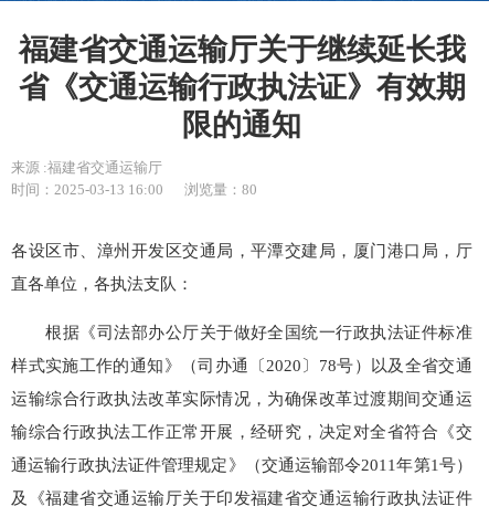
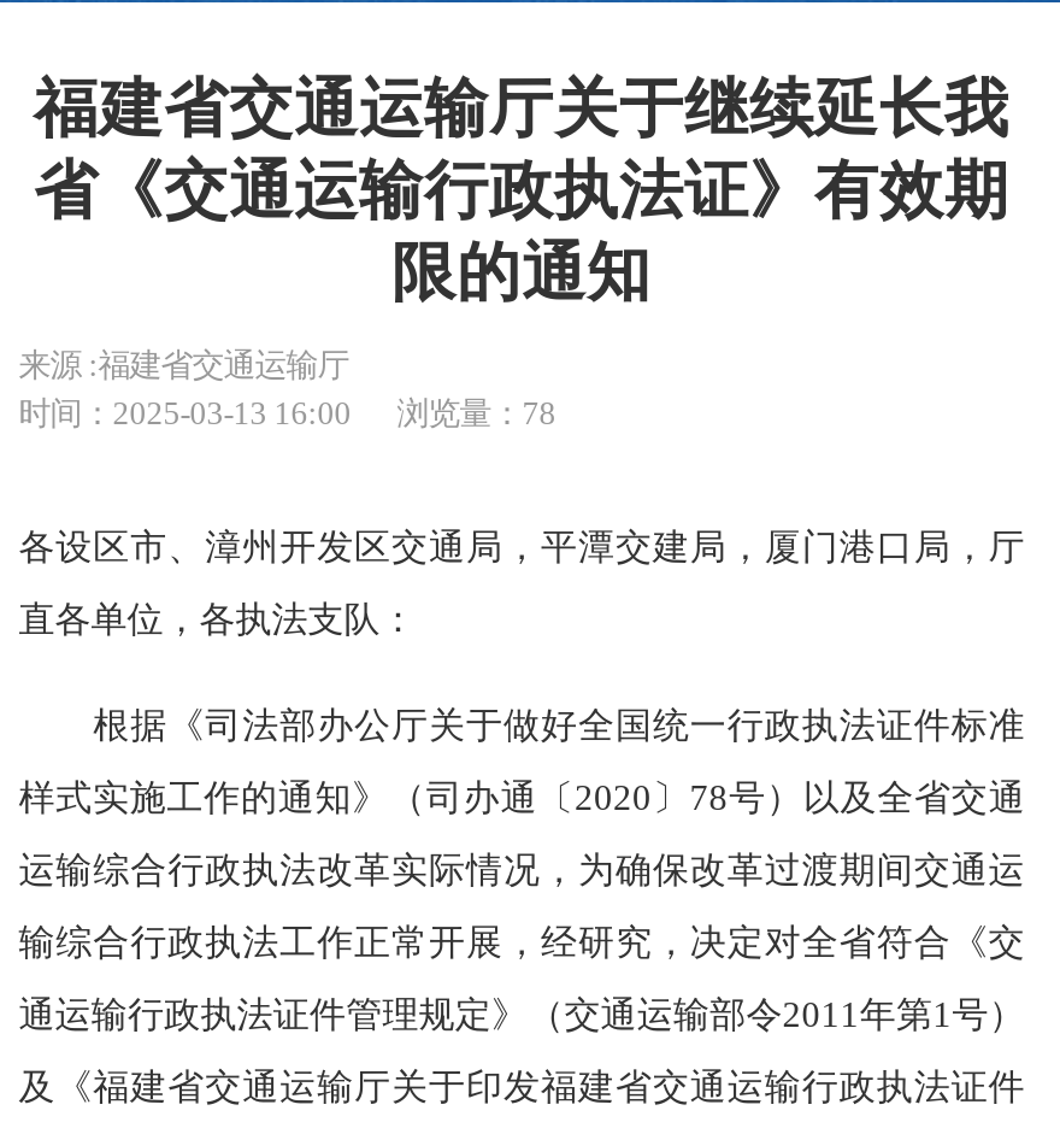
- 时间：2025-03-13 16:00 浏览量：80
+ 时间：2025-03-13 16:00 浏览量：78
